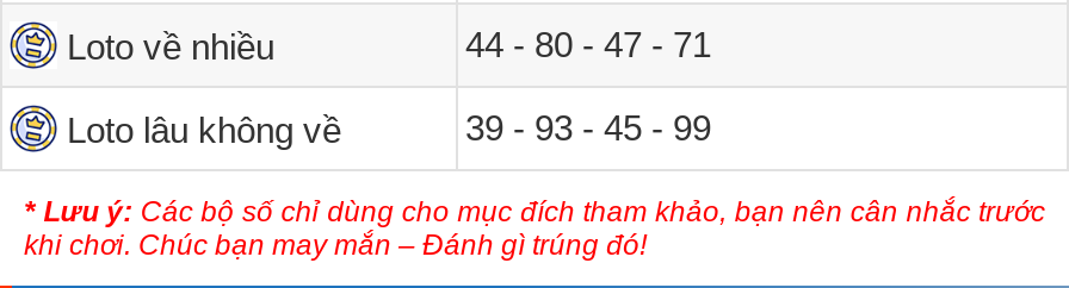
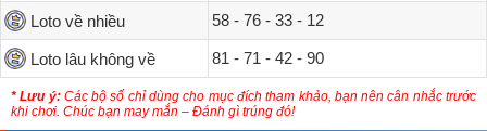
- 44 - 80 - 47 - 71
+ 58 - 76 - 33 - 12

- 39 - 93 - 45 - 99
+ 81 - 71 - 42 - 90
